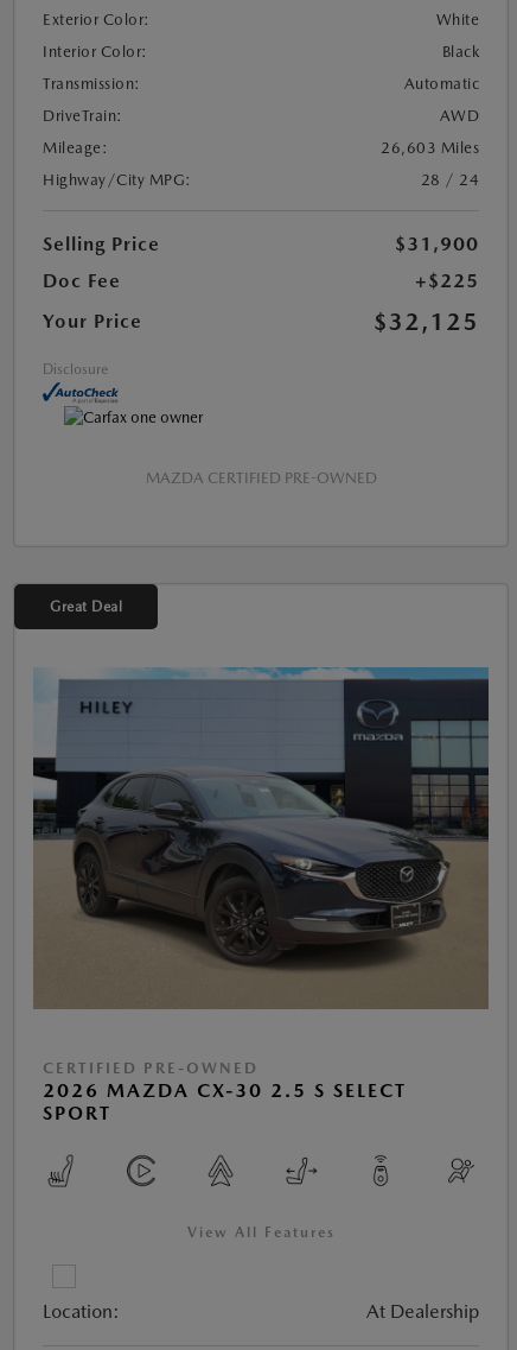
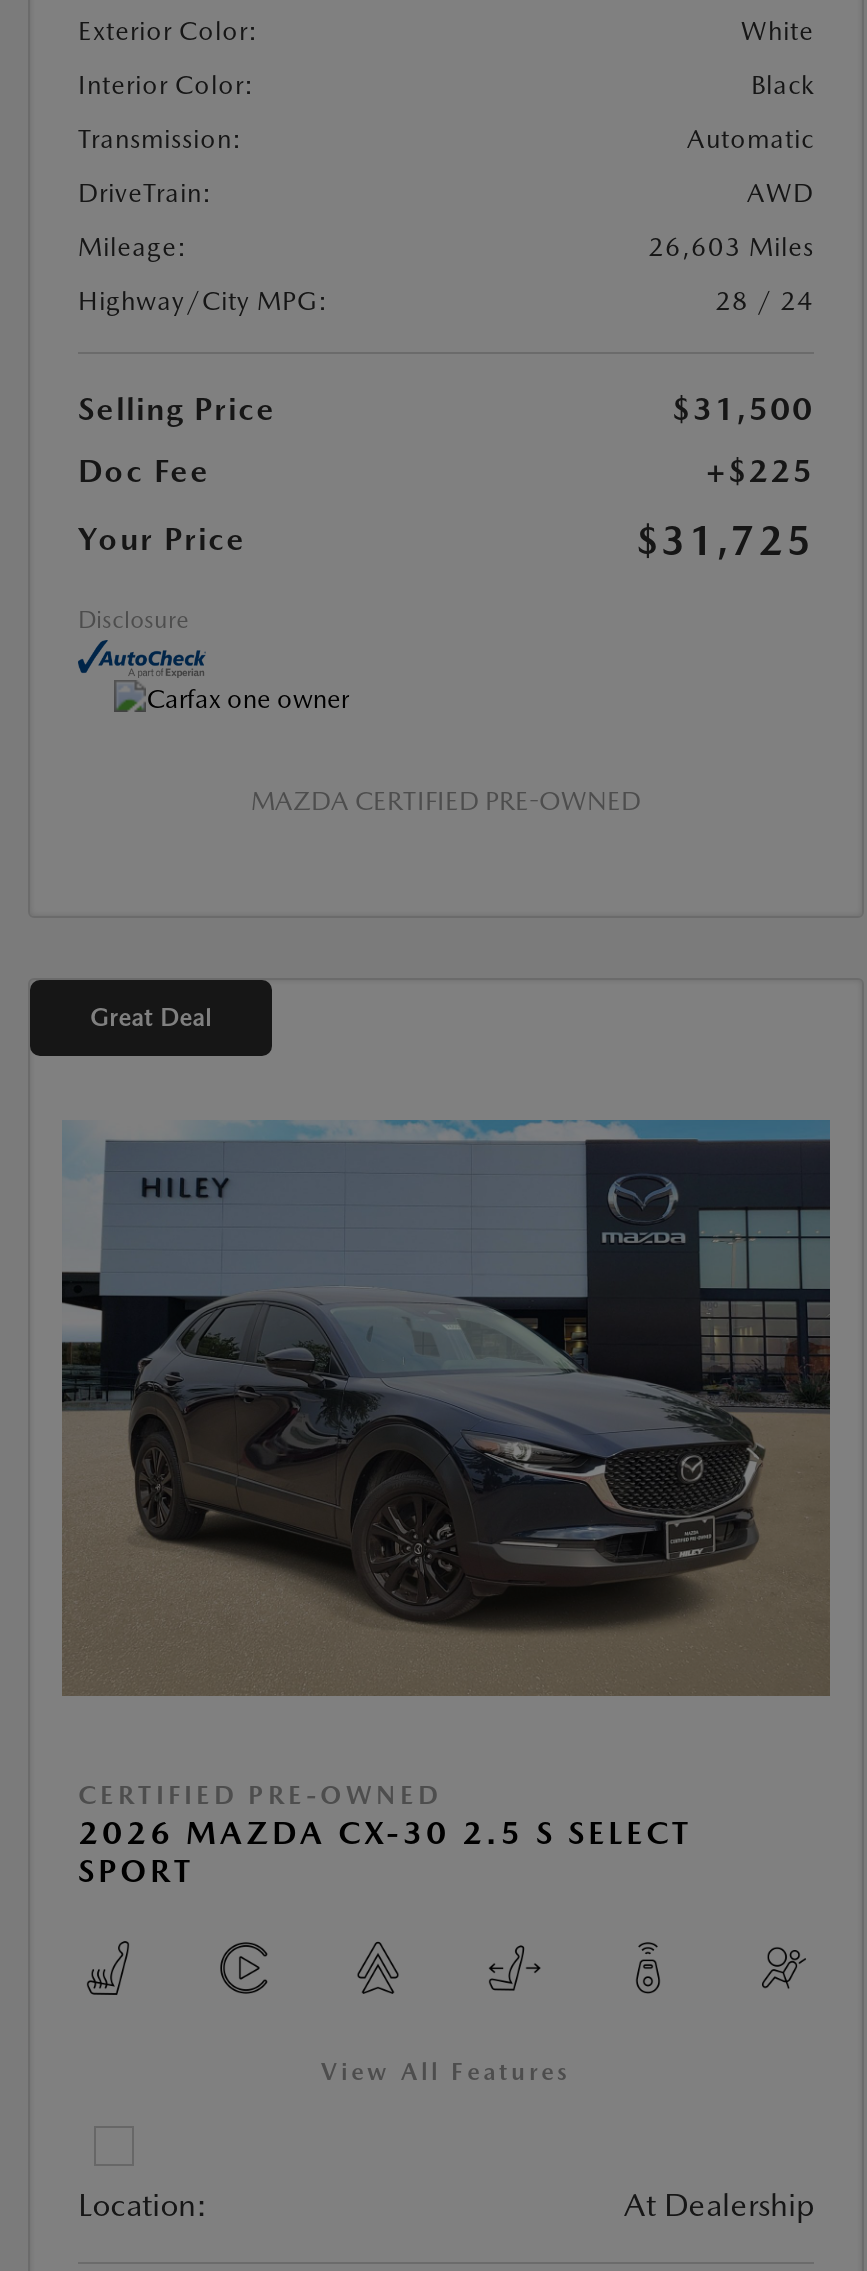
- $31,900
+ $31,500

- $32,125
+ $31,725
